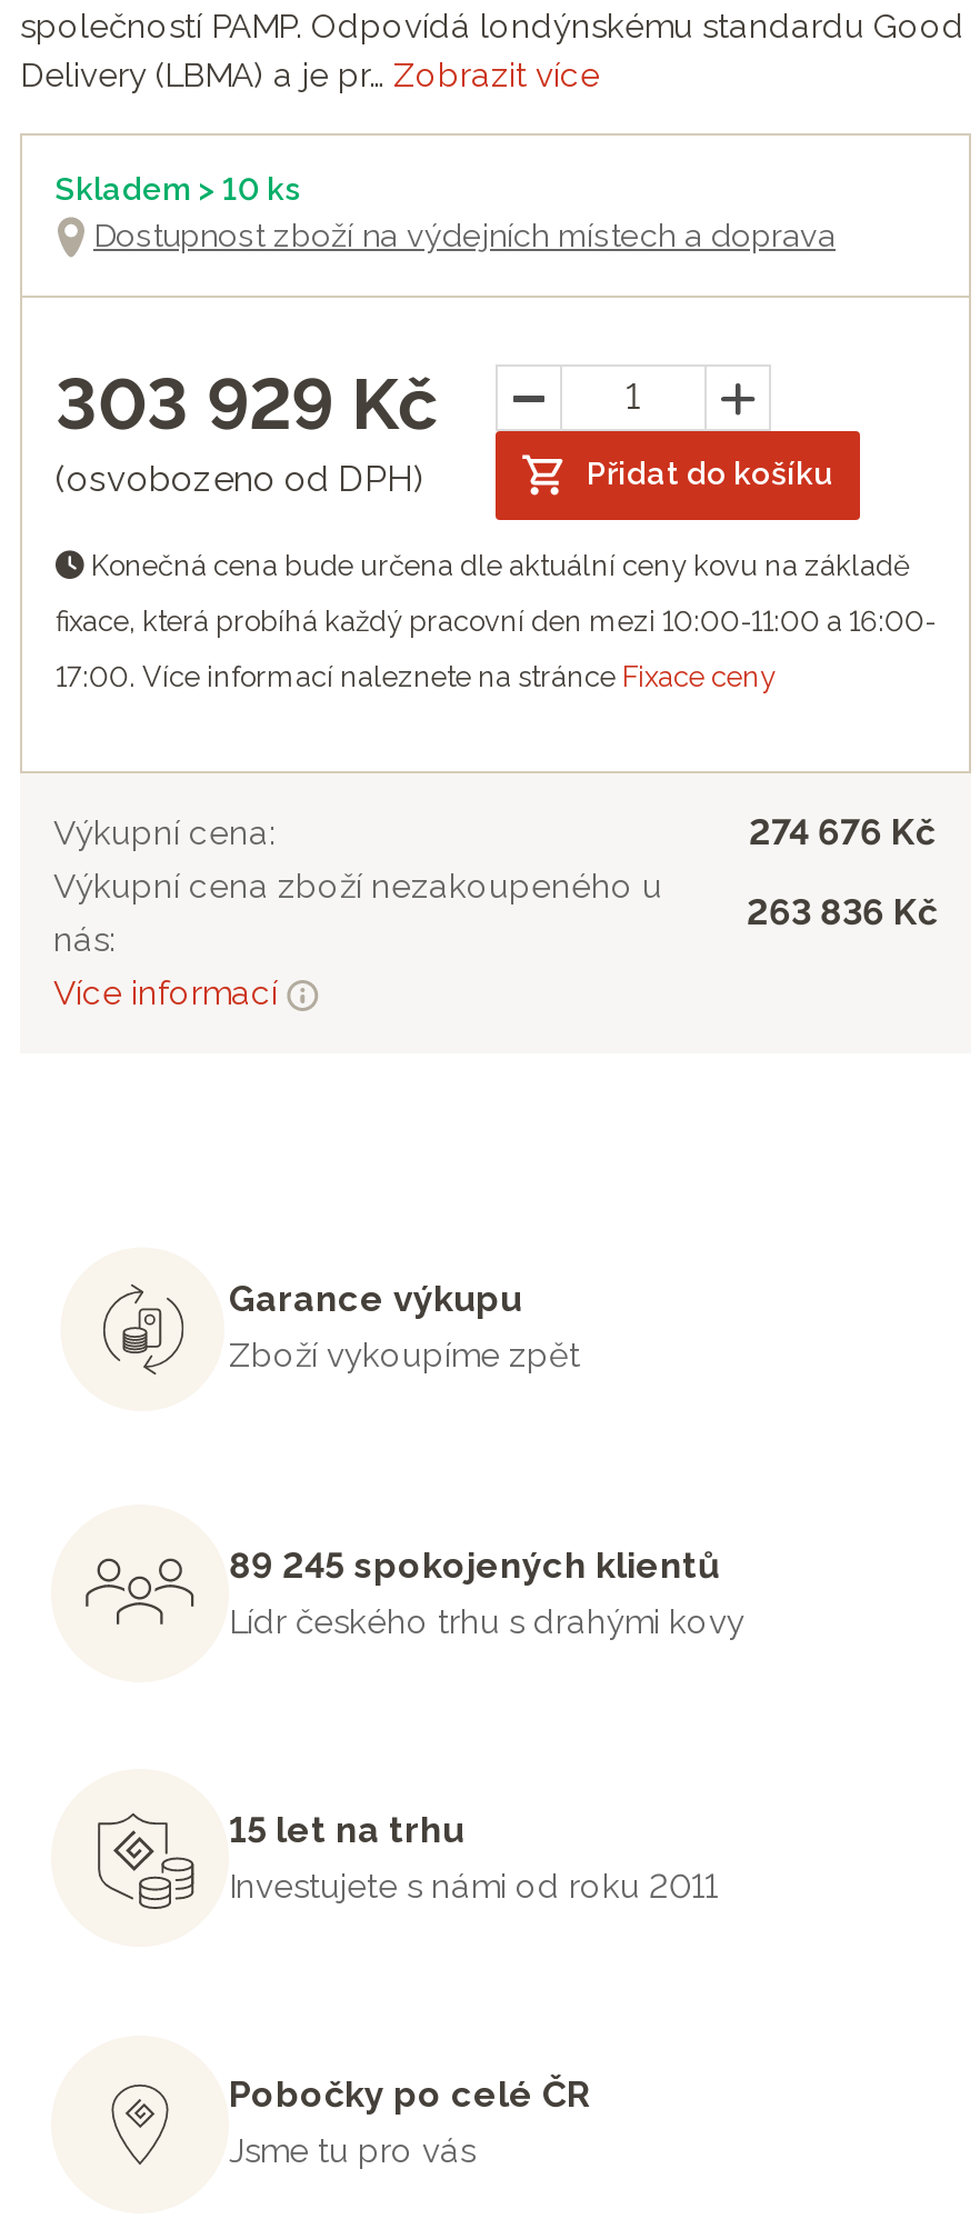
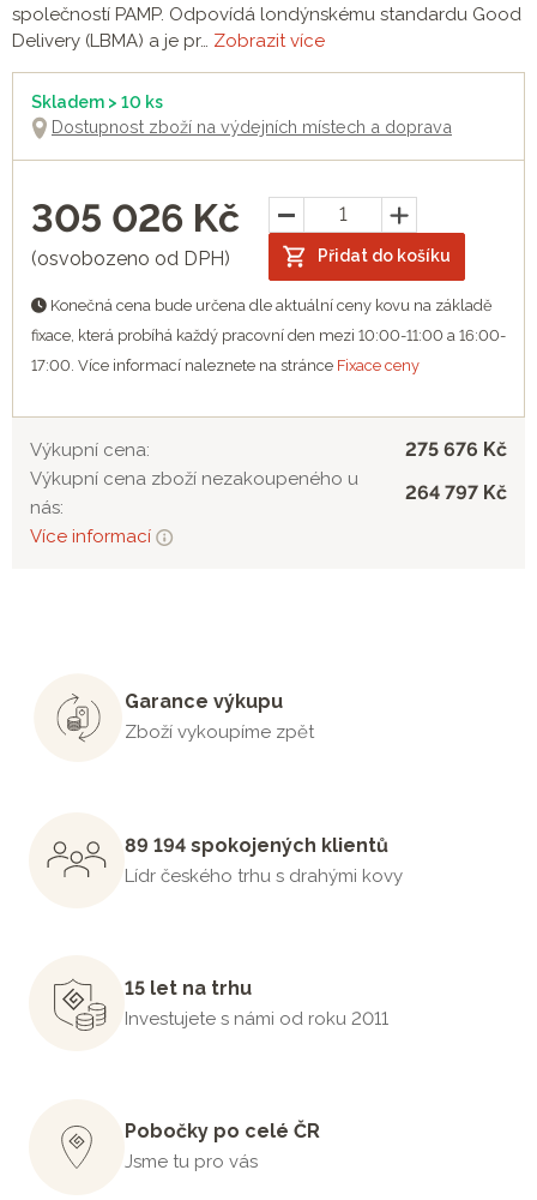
- 303 929 Kč
+ 305 026 Kč

- 274 676 Kč
+ 275 676 Kč

- 263 836 Kč
+ 264 797 Kč

- 89 245 spokojených klientů
+ 89 194 spokojených klientů
